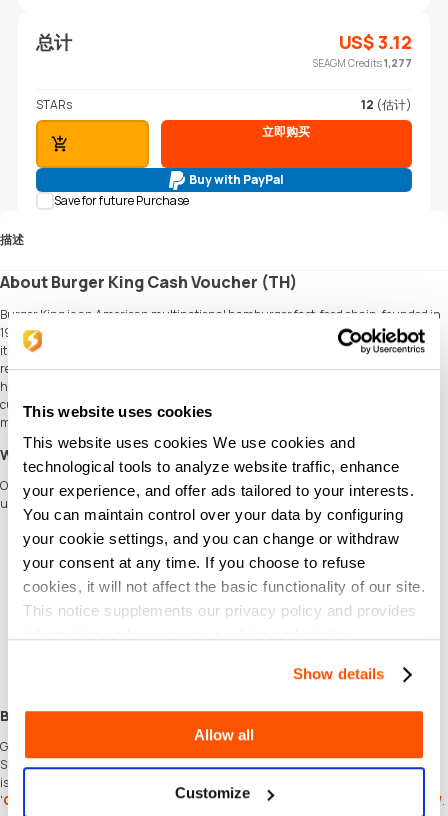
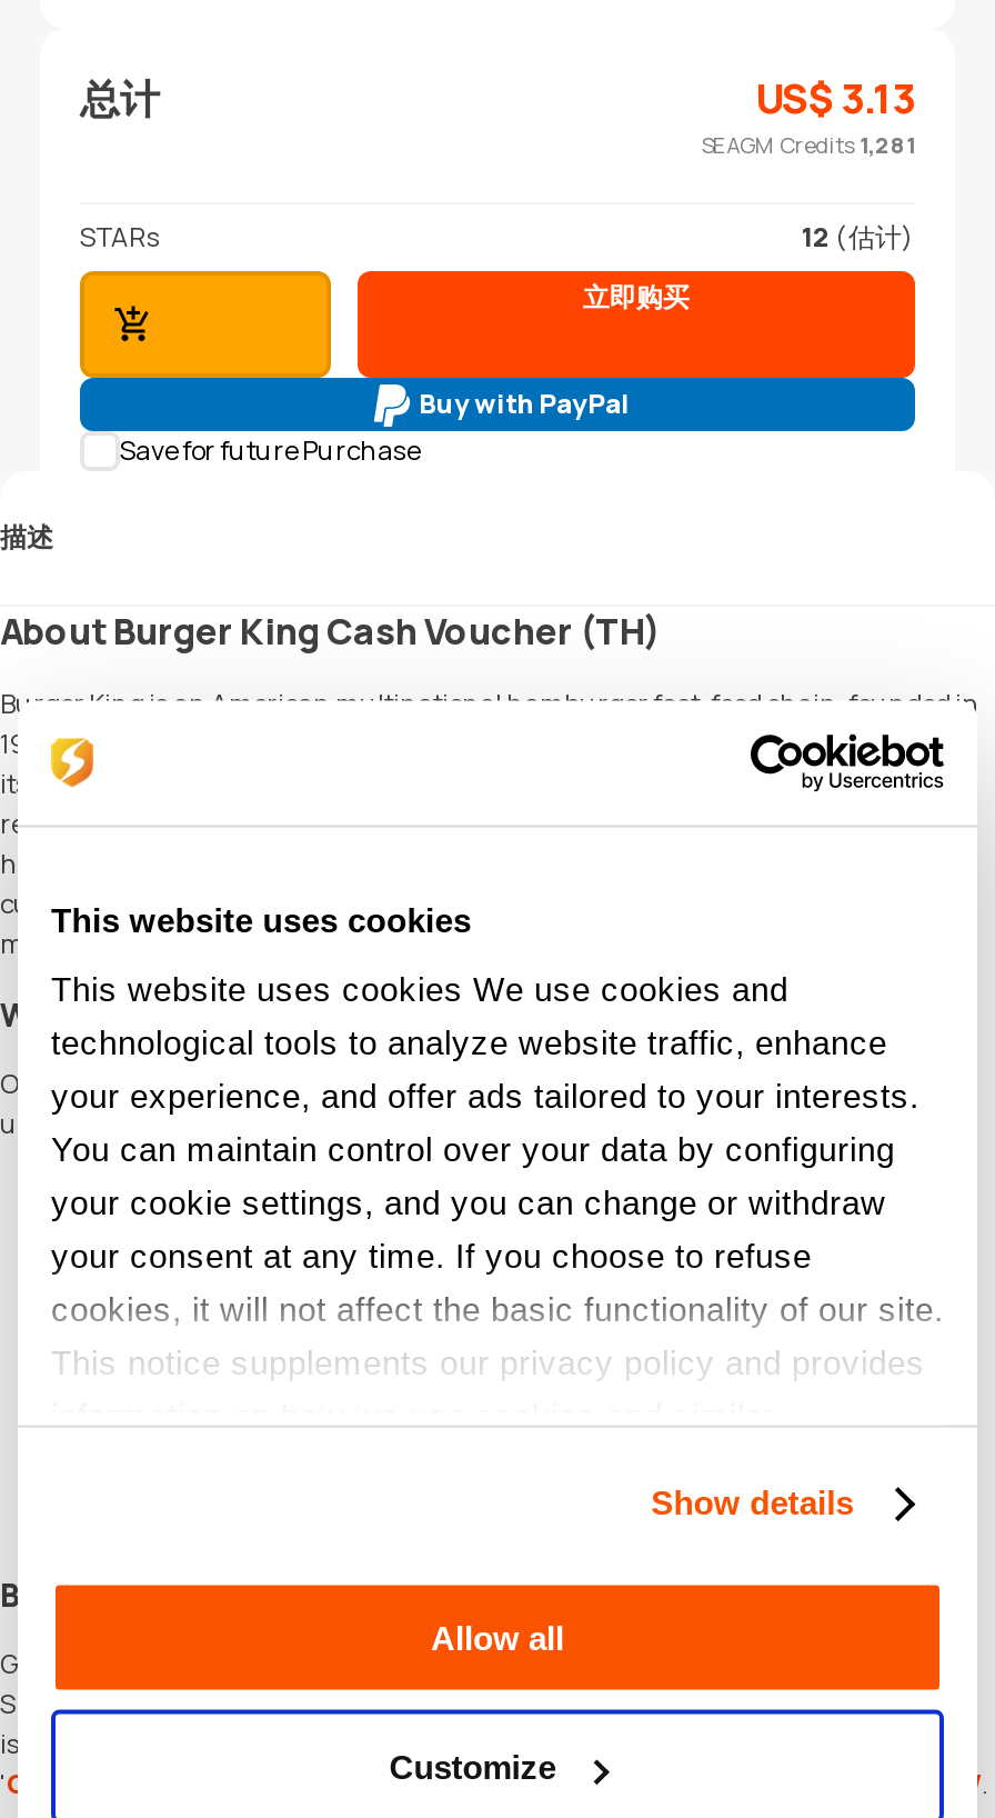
- US$3.12
- SEAGM Credits 1,277
+ US$3.13
+ SEAGM Credits 1,281
